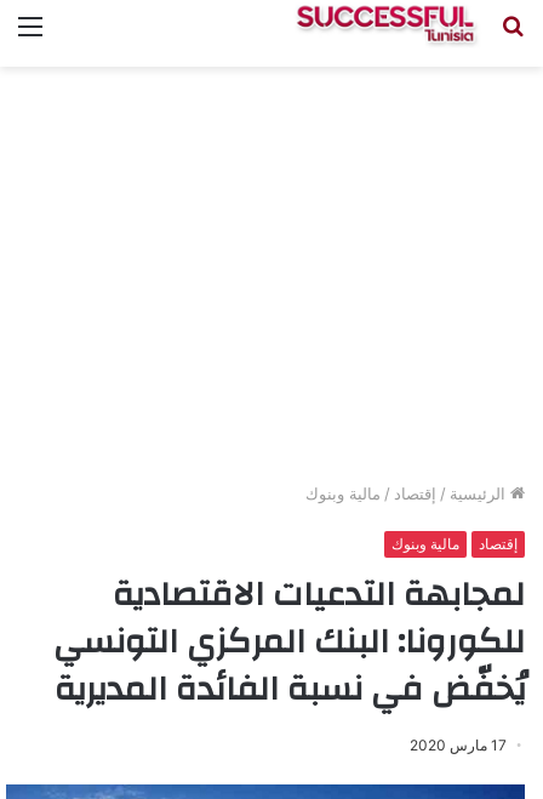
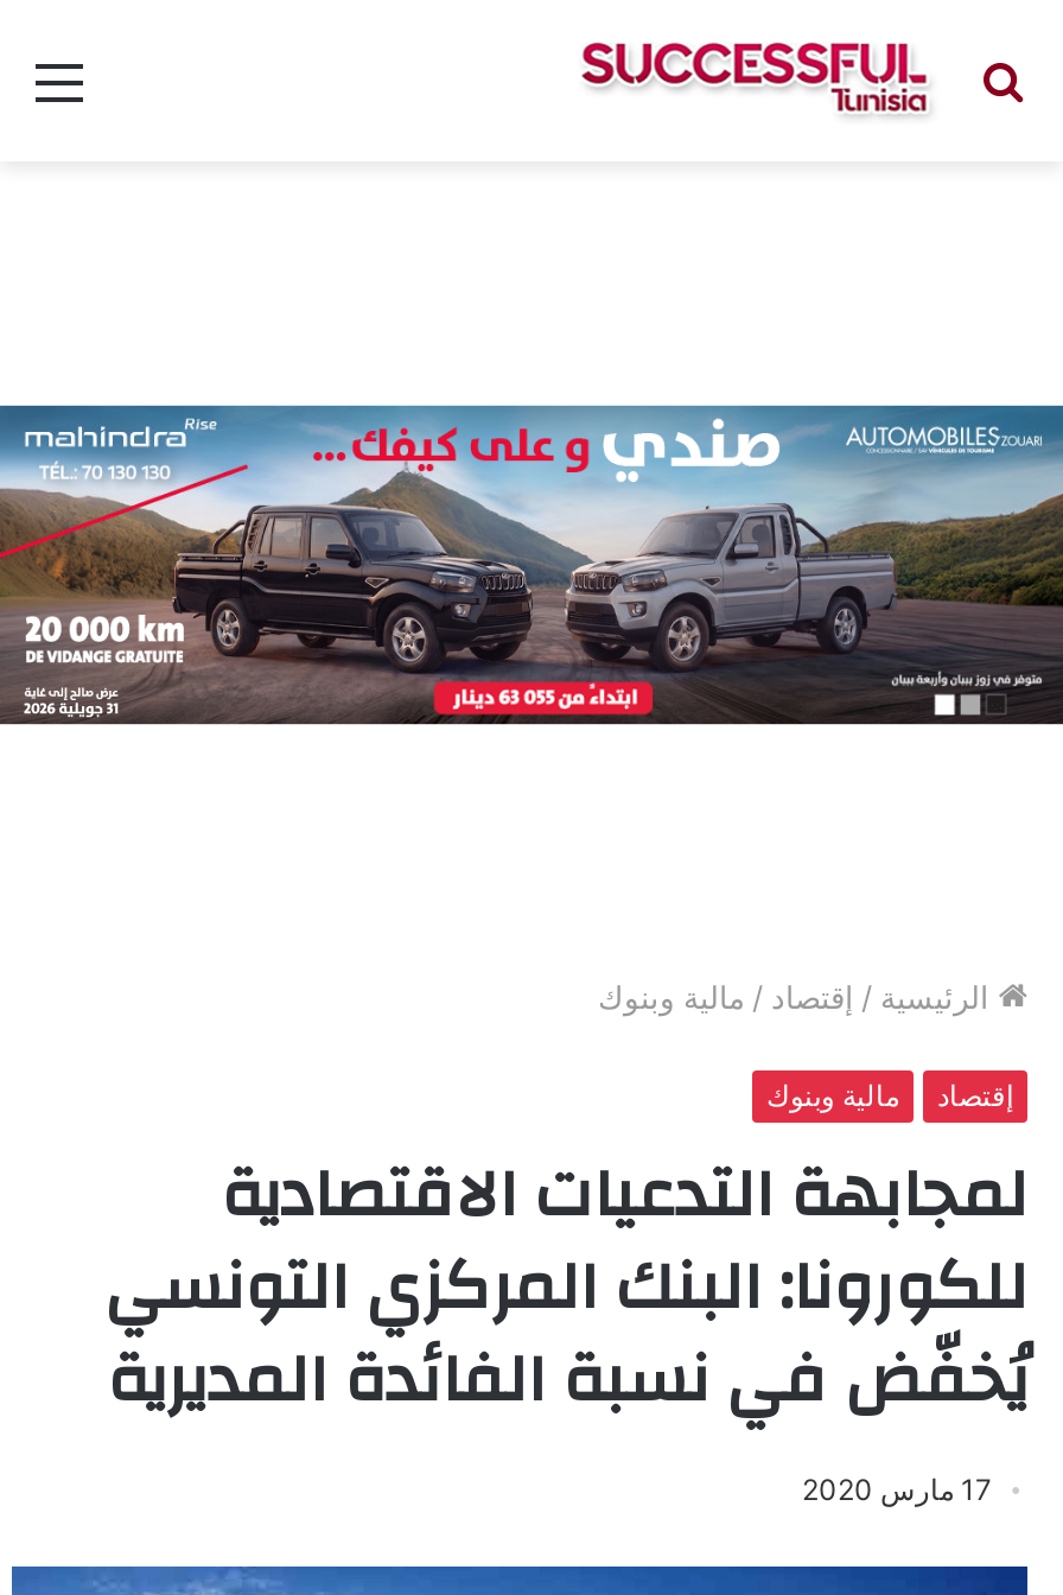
+ [image]
